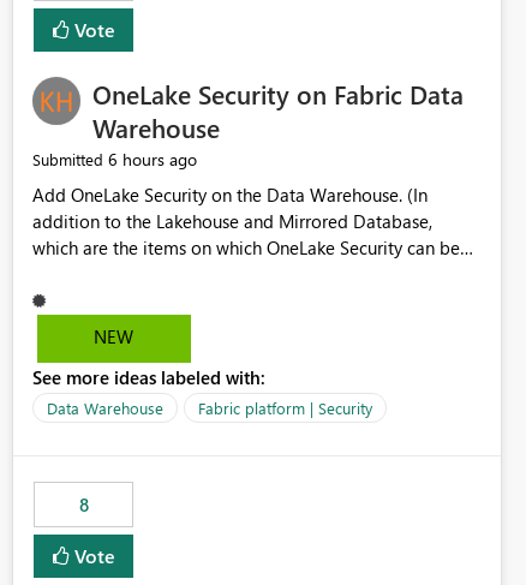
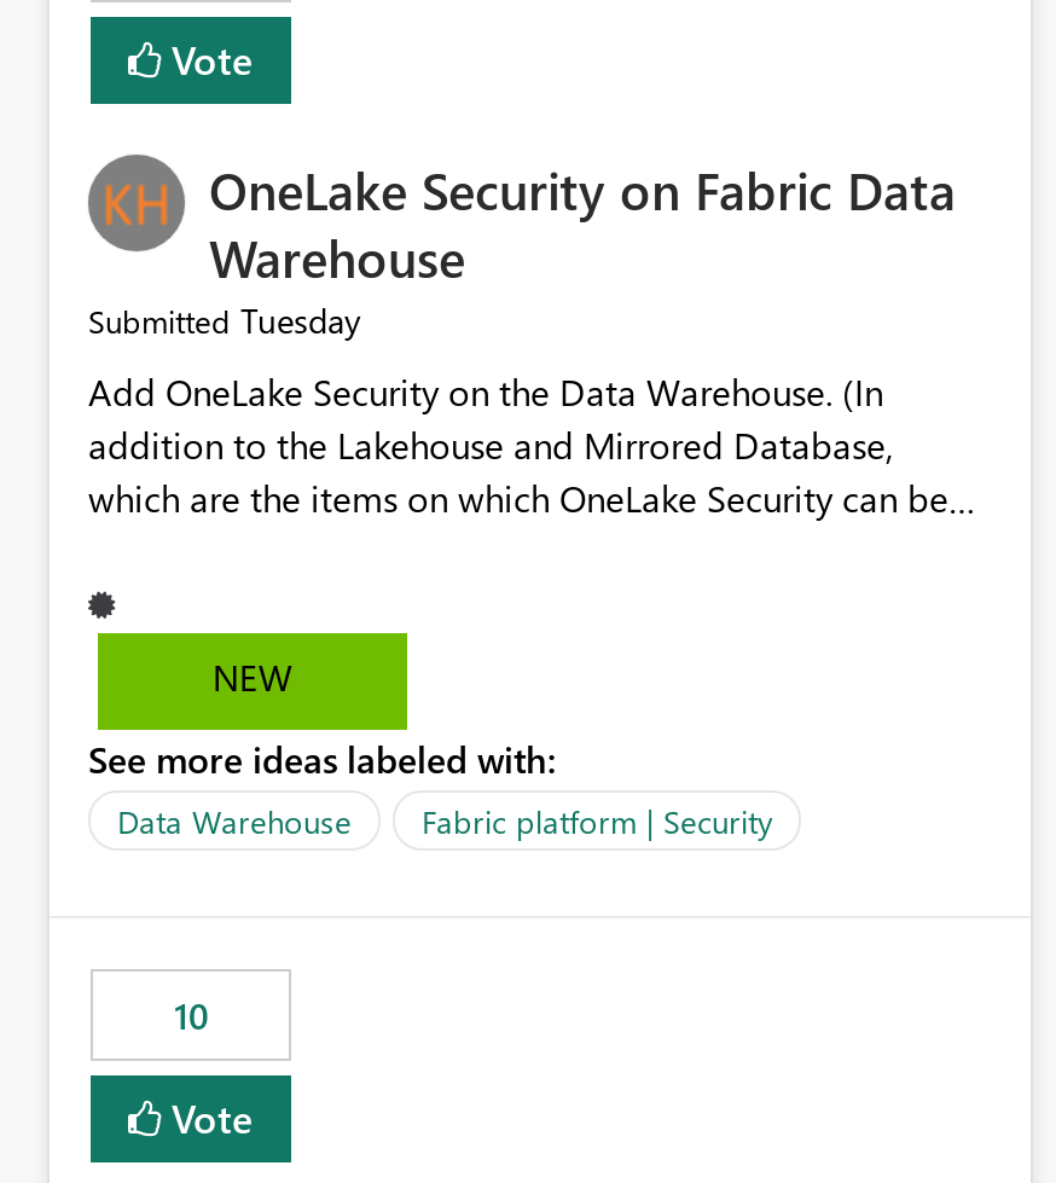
- Submitted 6 hours ago
+ Submitted Tuesday

- 8
+ 10
